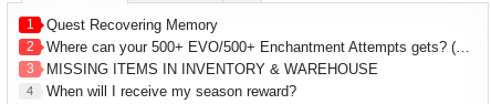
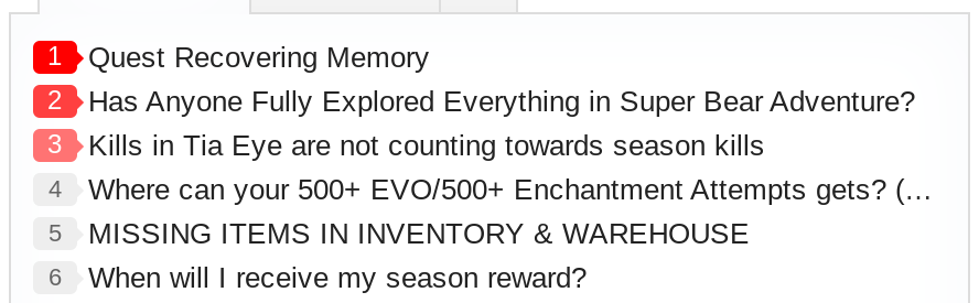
+ Has Anyone Fully Explored Everything in Super Bear Adventure?
+ 3
+ Kills in Tia Eye are not counting towards season kills
+ 4

- 3 MISSING ITEMS IN INVENTORY & WAREHOUSE
+ 5 MISSING ITEMS IN INVENTORY & WAREHOUSE

- 4 When will I receive my season reward?
+ 6 When will I receive my season reward?
